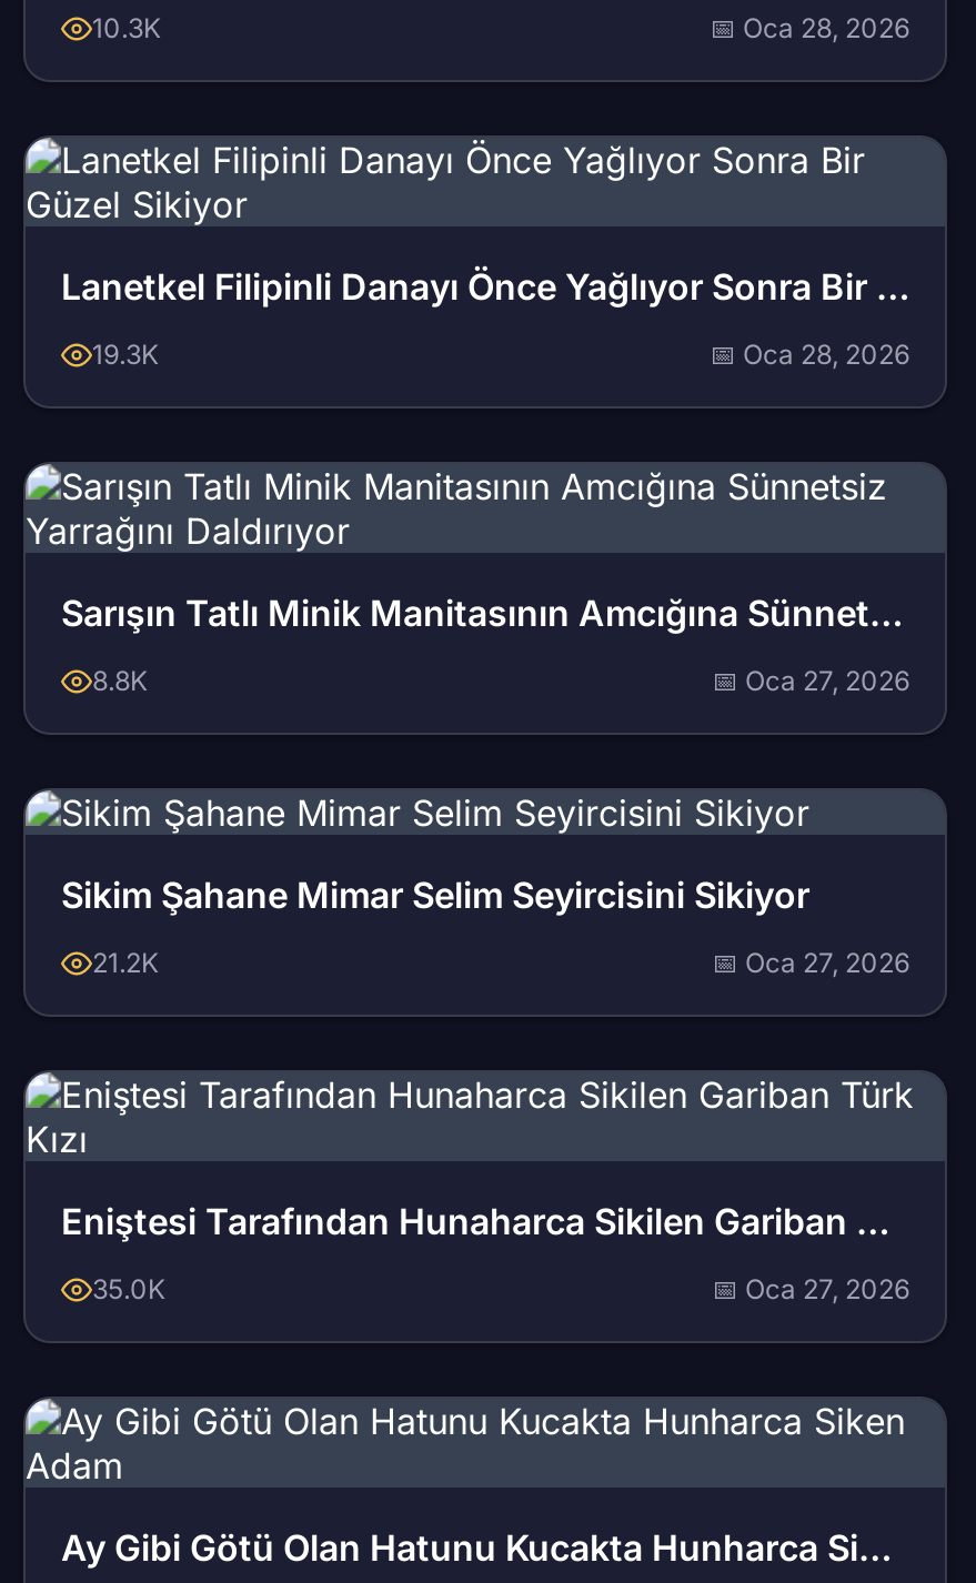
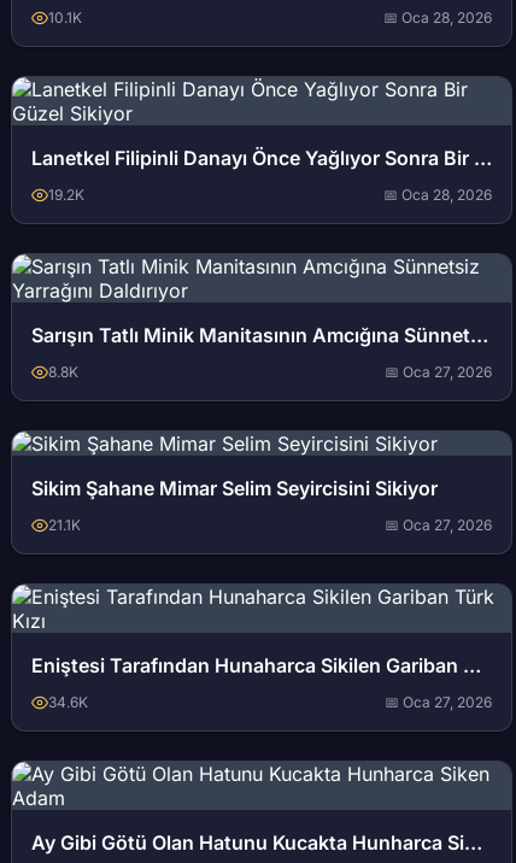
- 10.3K
+ 10.1K

- 19.3K
+ 19.2K

- 21.2K
+ 21.1K

- 35.0K
+ 34.6K
